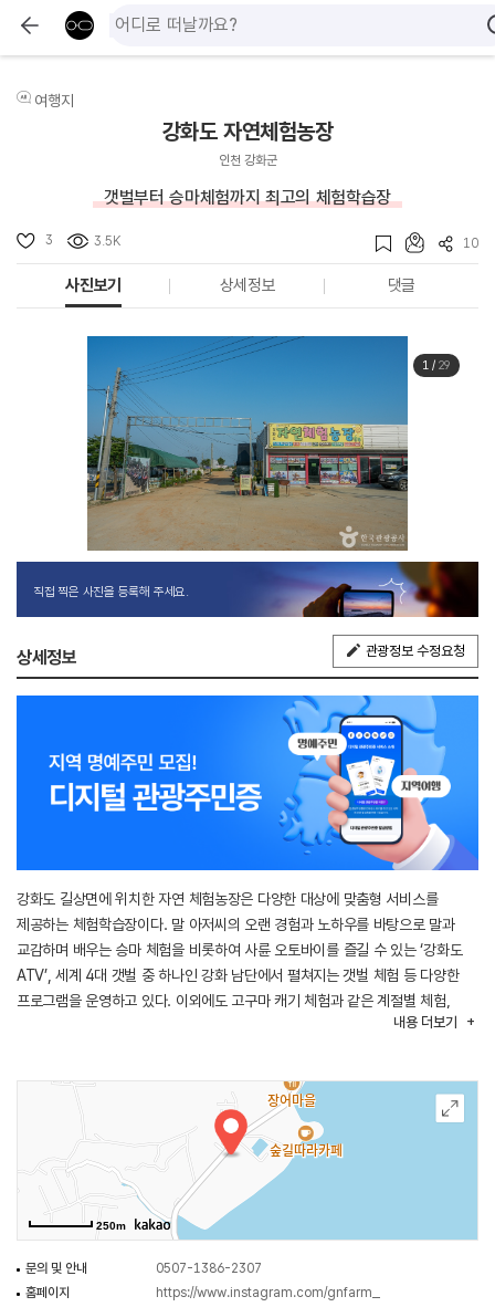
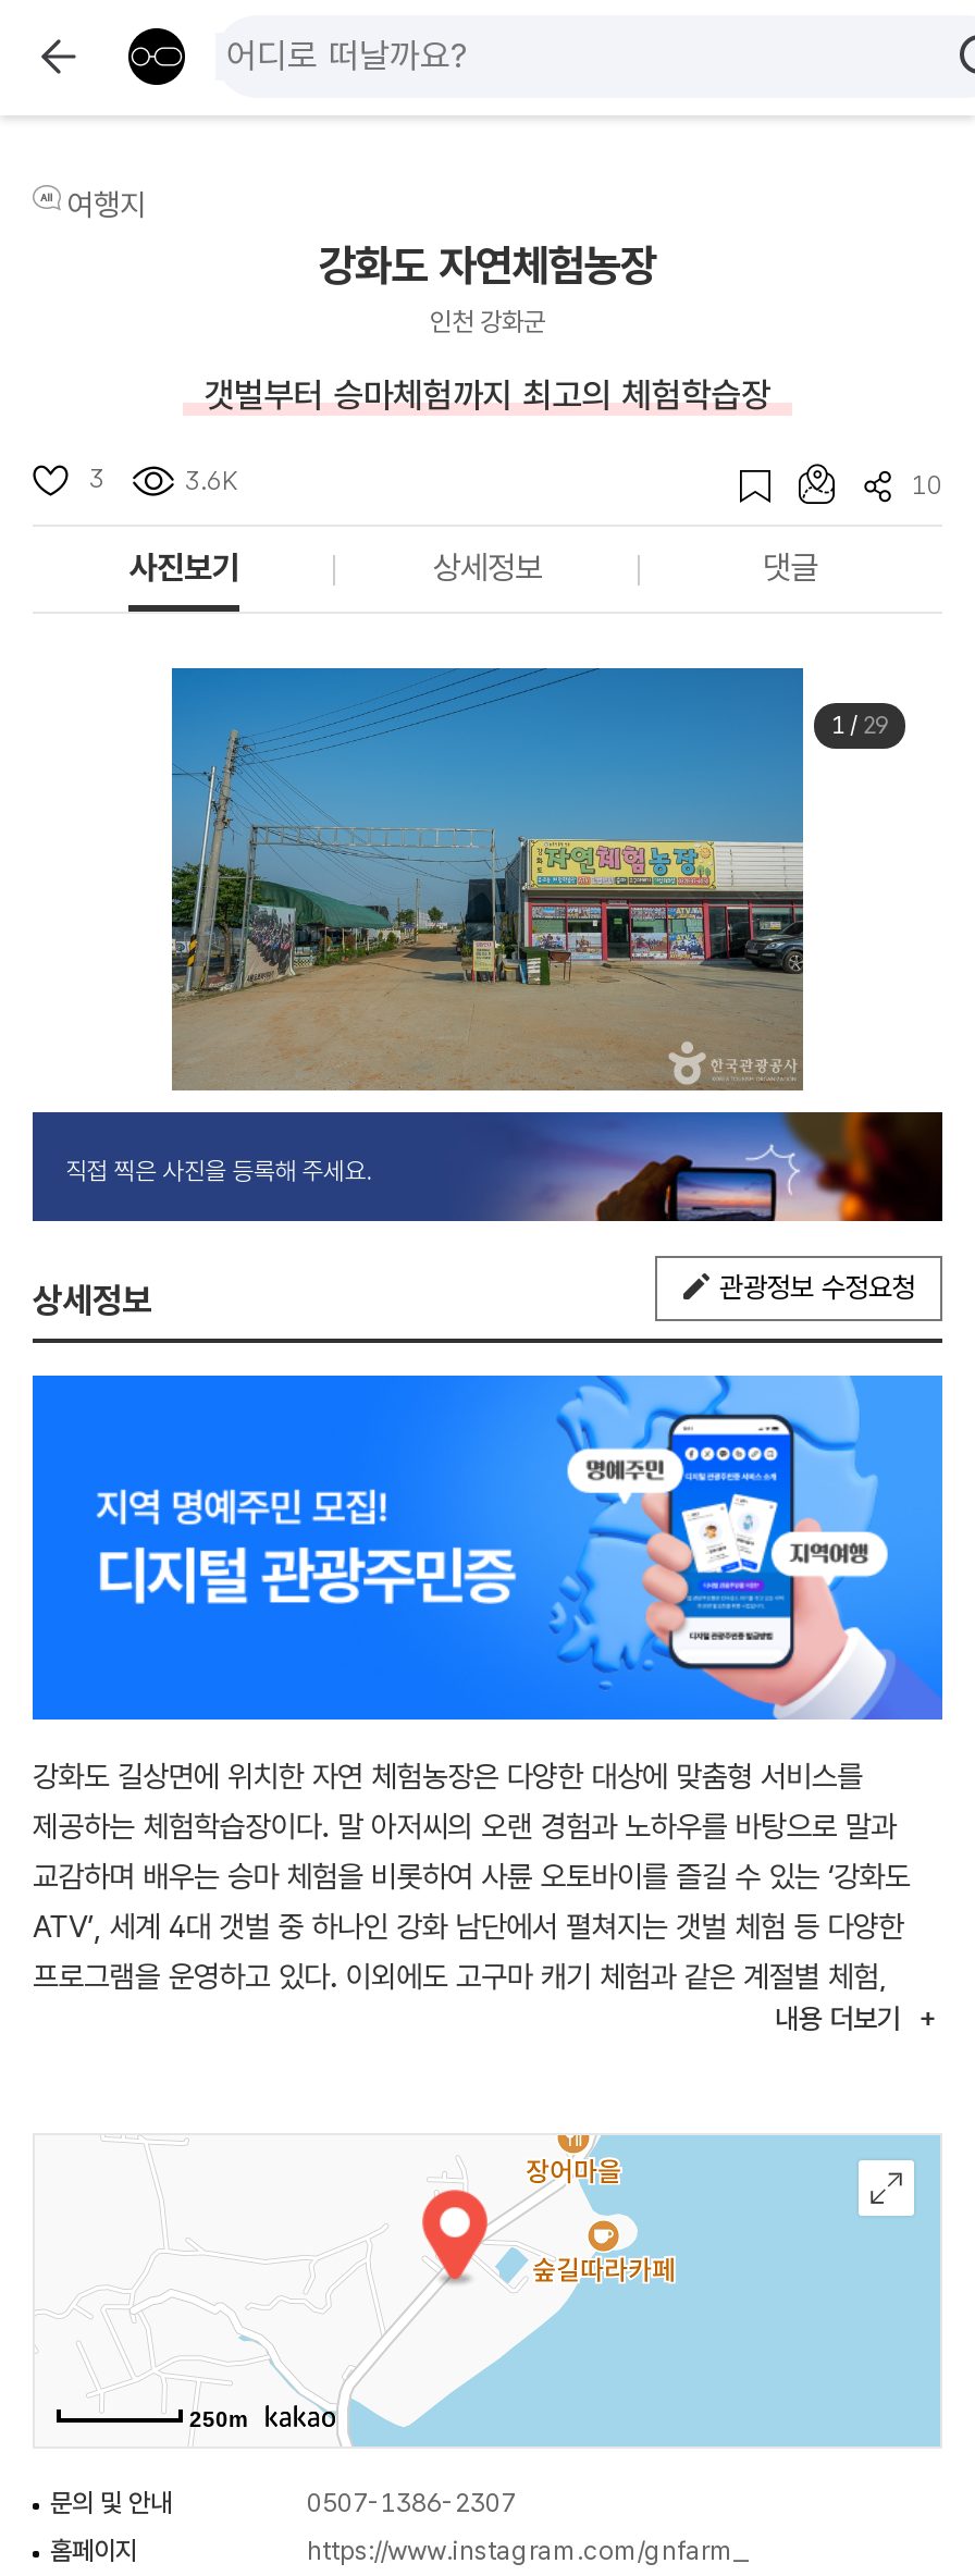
- 3.5K
+ 3.6K
